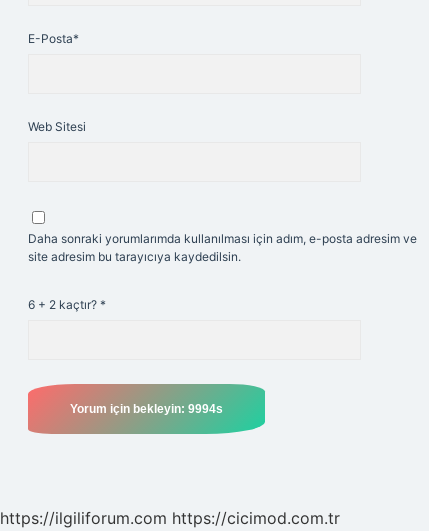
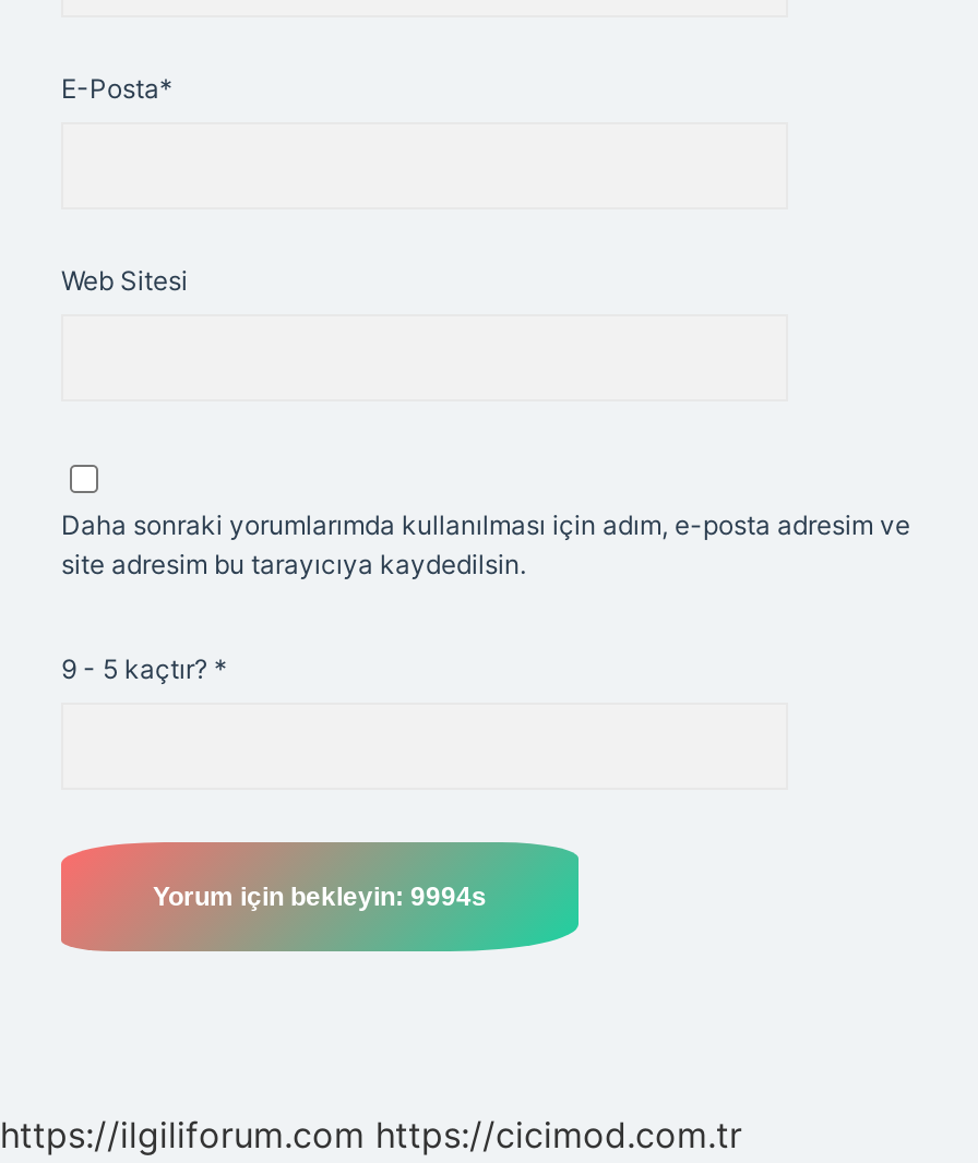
- 6 + 2 kaçtır? *
+ 9 - 5 kaçtır? *
